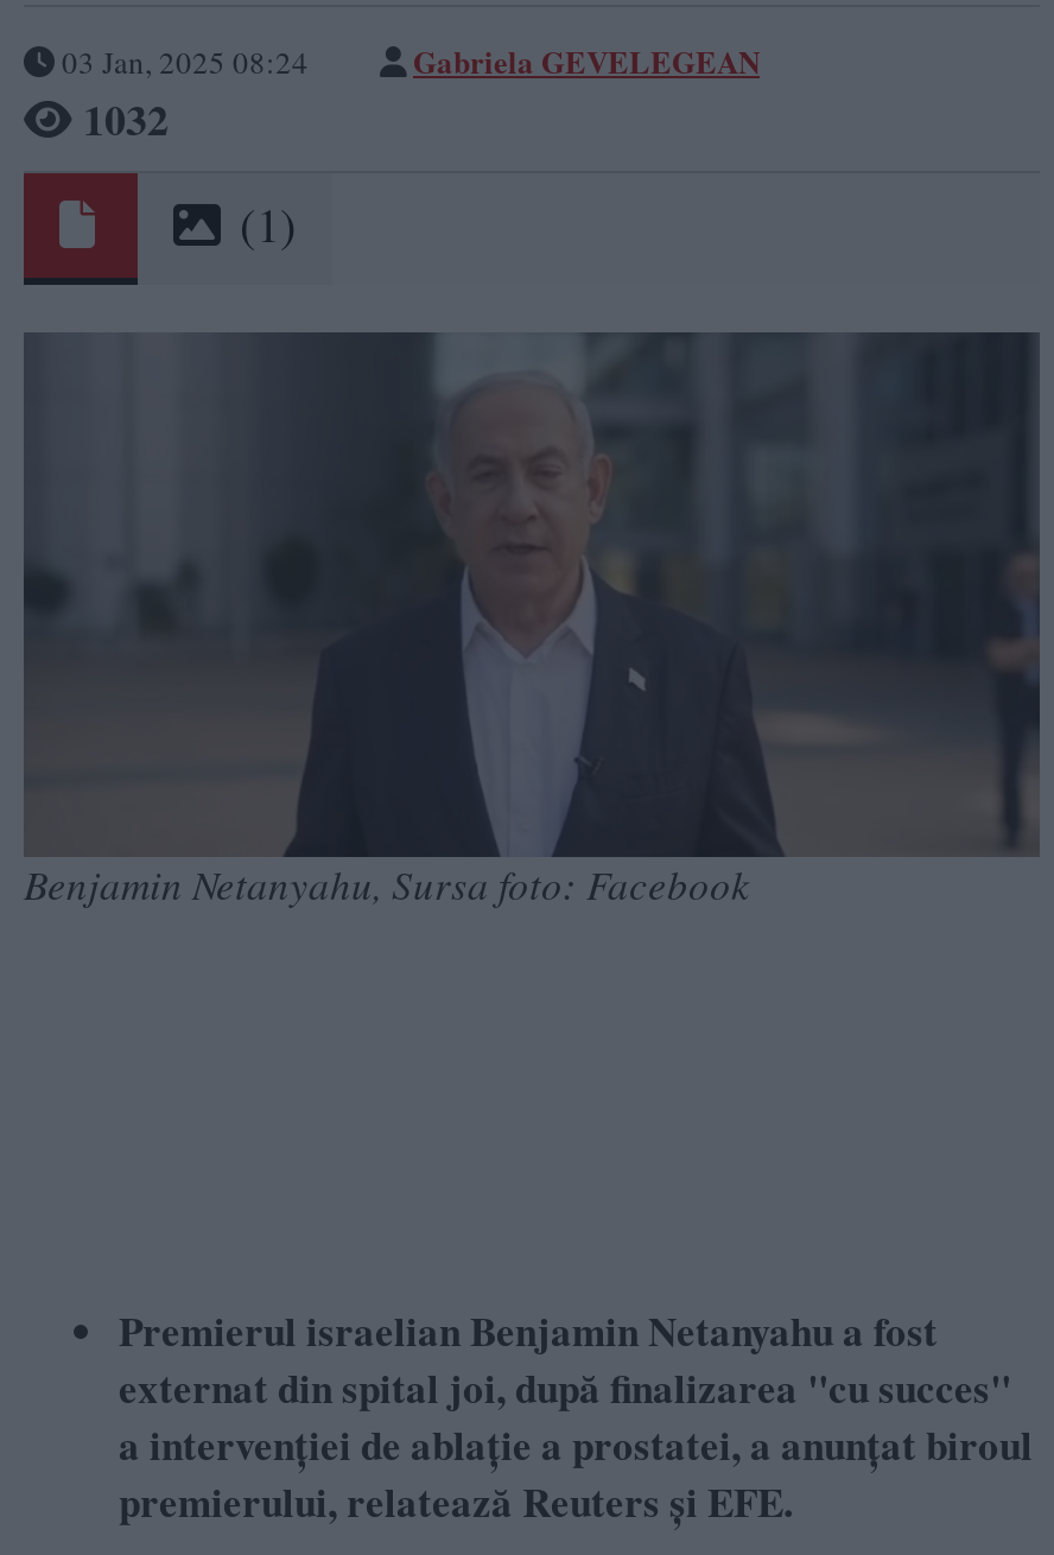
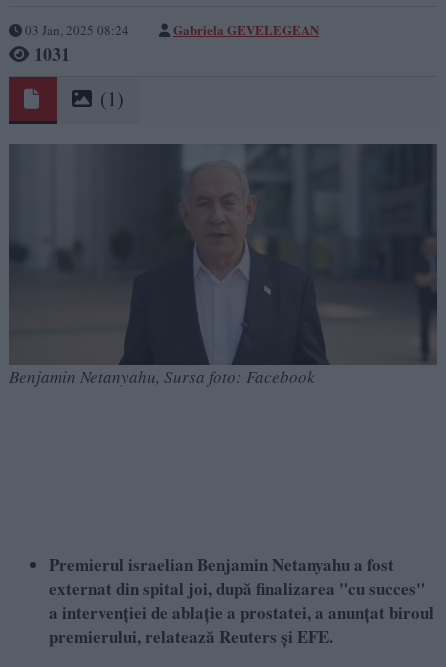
- 1032
+ 1031
